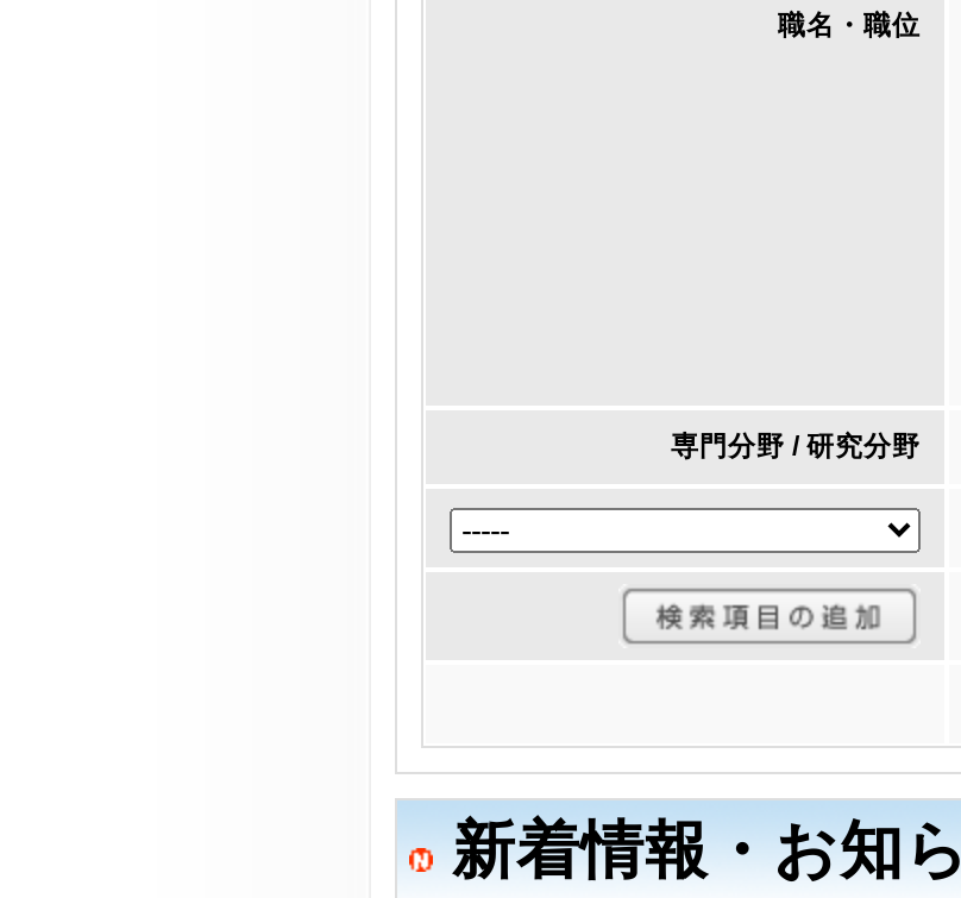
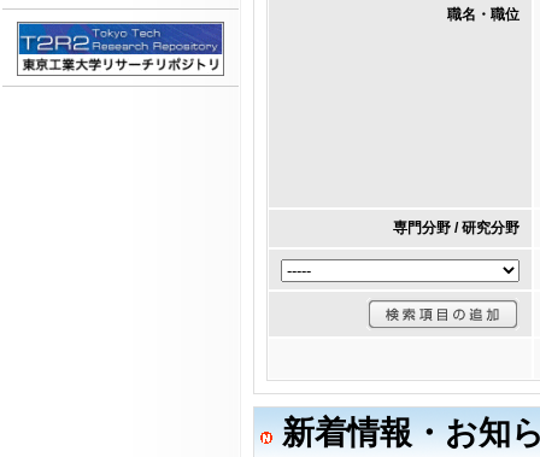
+ [image]
